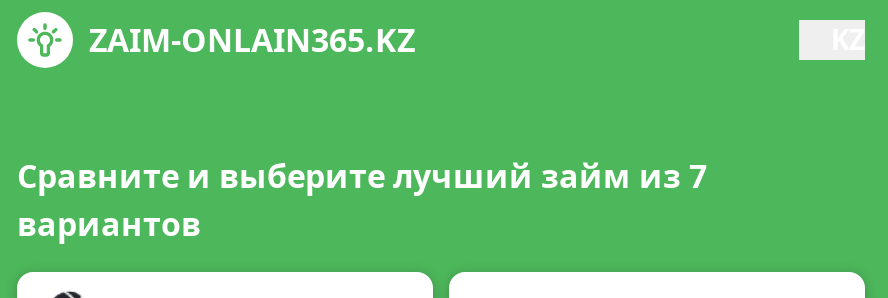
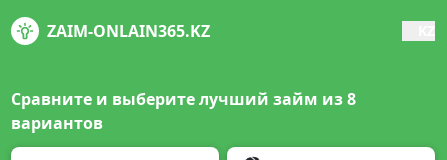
- Сравните и выберите лучший займ из 7
+ Сравните и выберите лучший займ из 8
